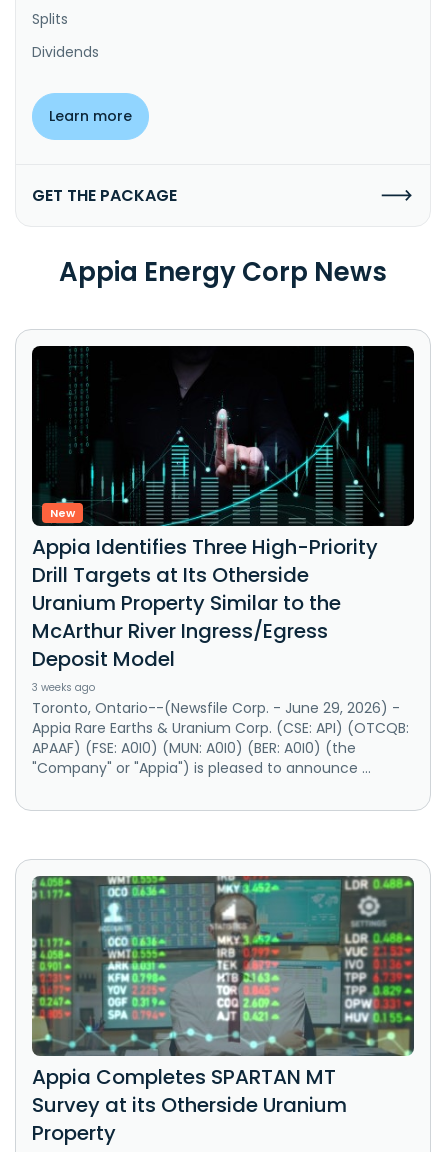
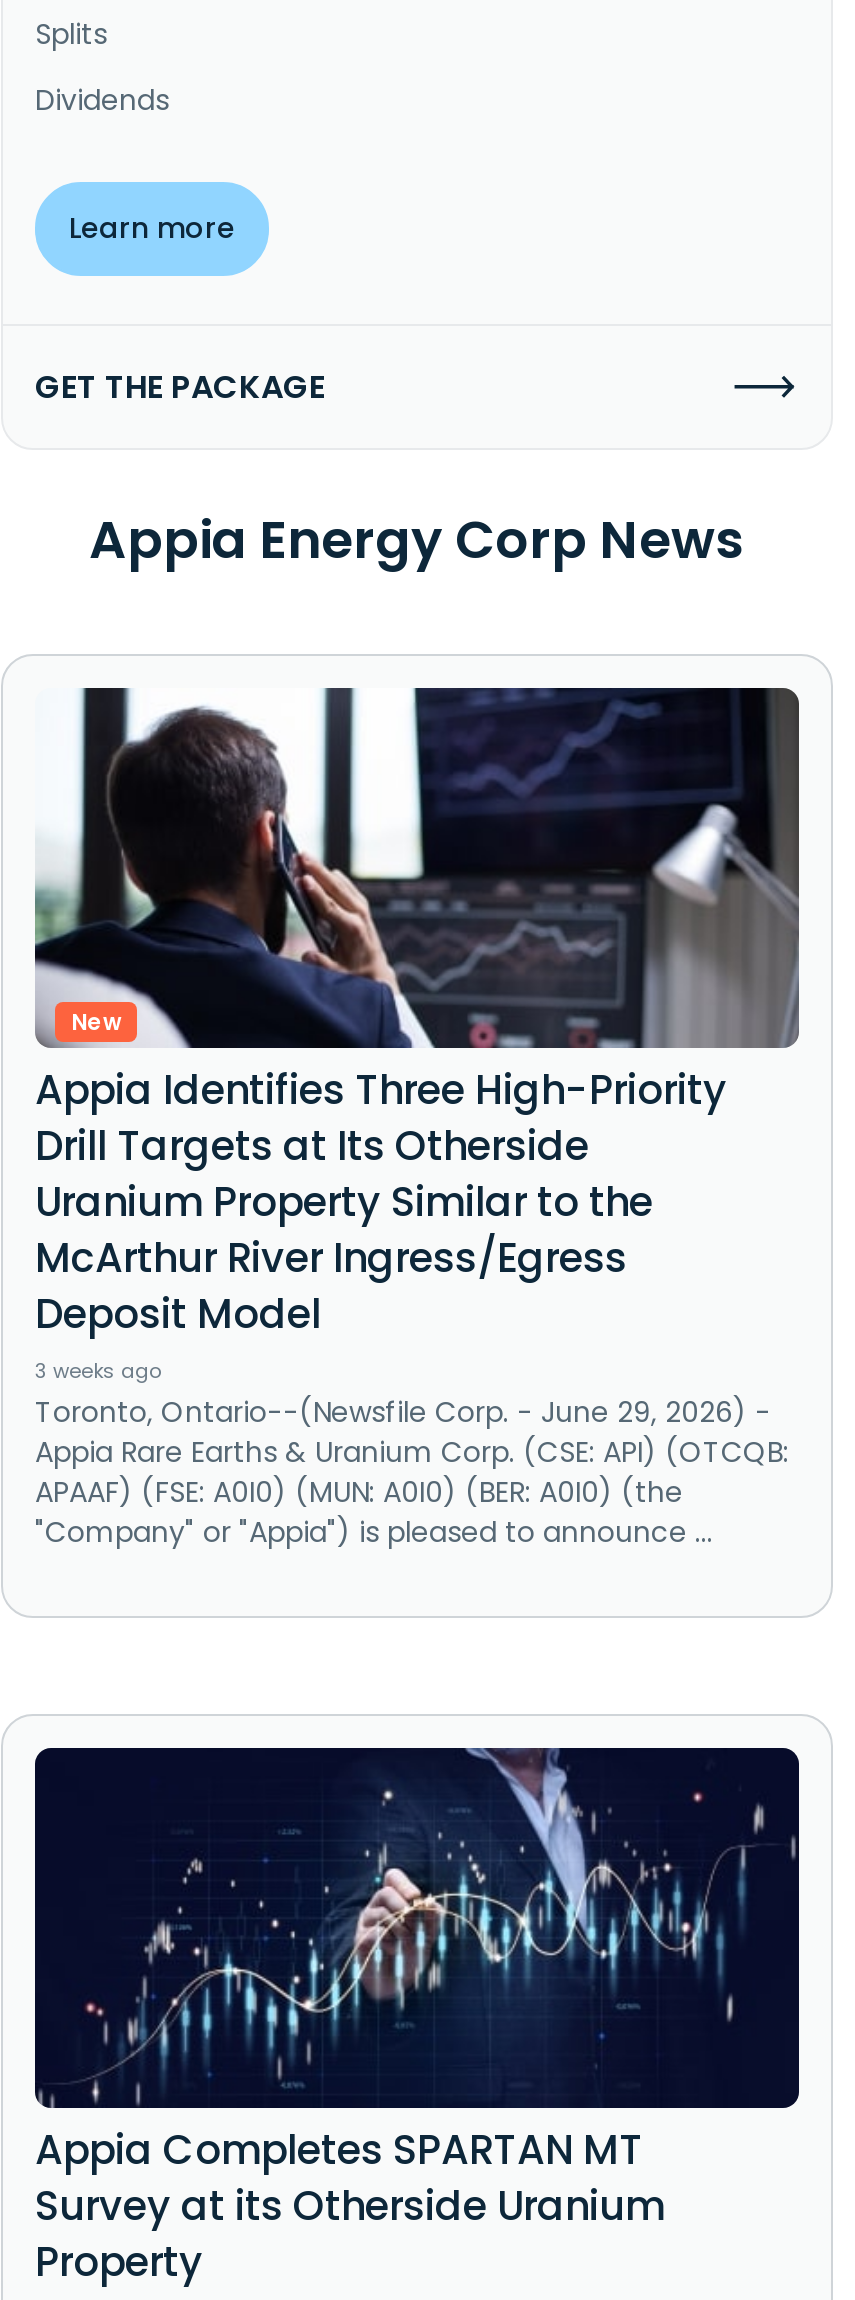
- [image]
+ [image]

- [image]
+ [image]
